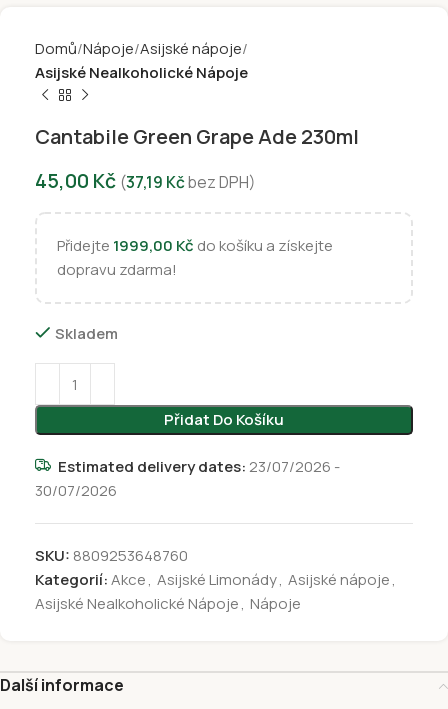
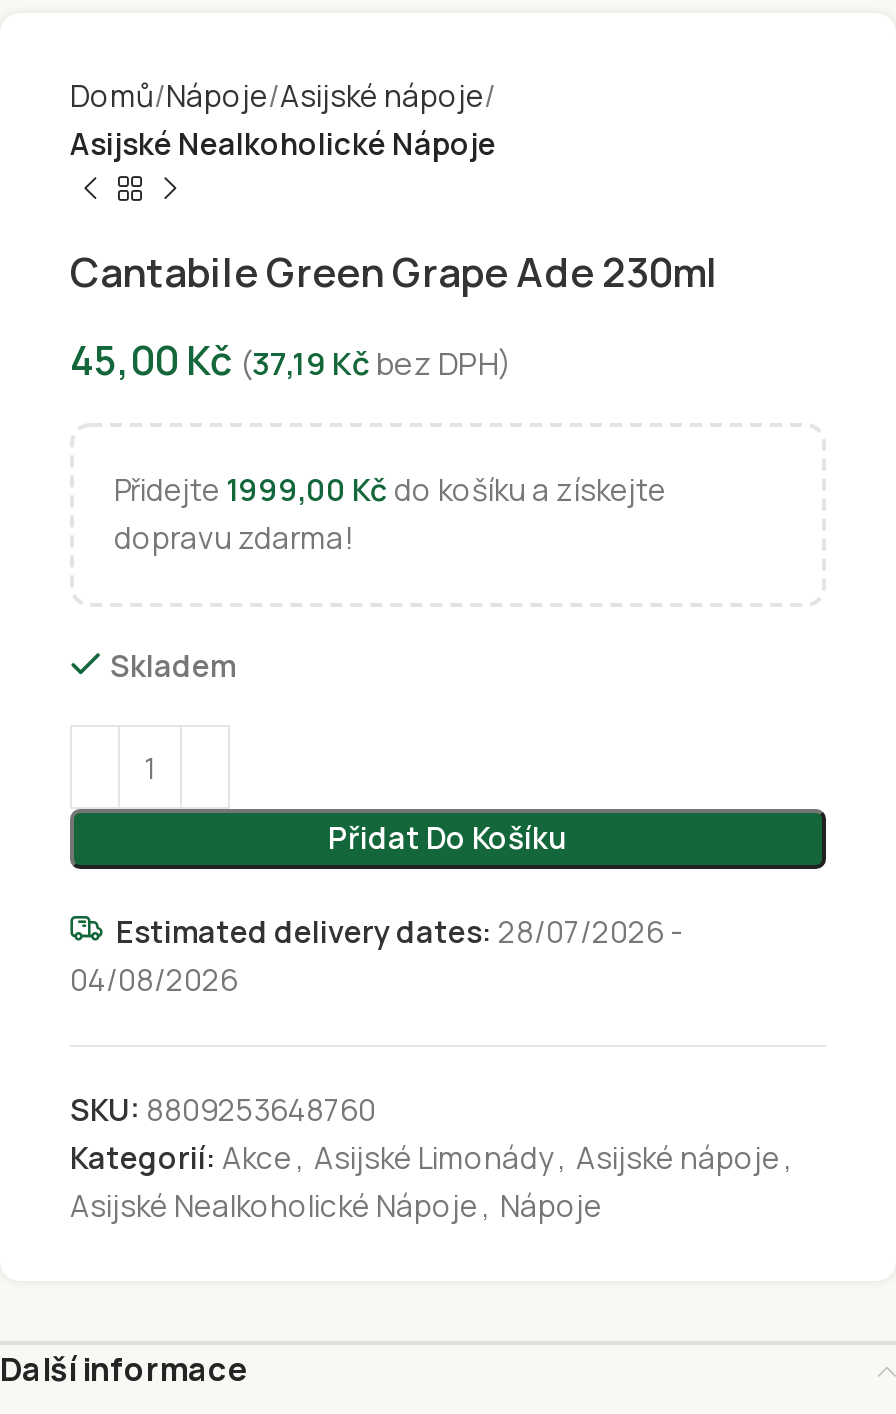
- Estimated delivery dates: 23/07/2026 -
+ Estimated delivery dates: 28/07/2026 -

- 30/07/2026
+ 04/08/2026
